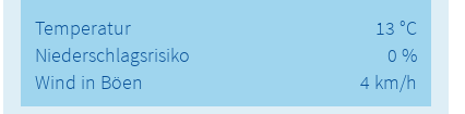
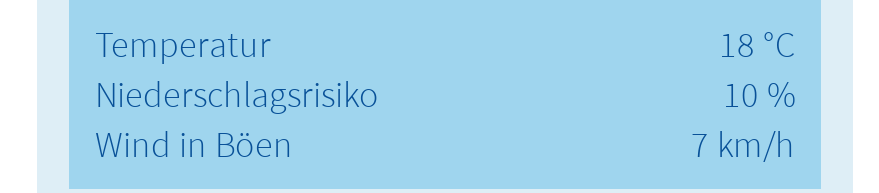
- 13 °C
+ 18 °C

- 0 %
+ 10 %

- 4 km/h
+ 7 km/h
